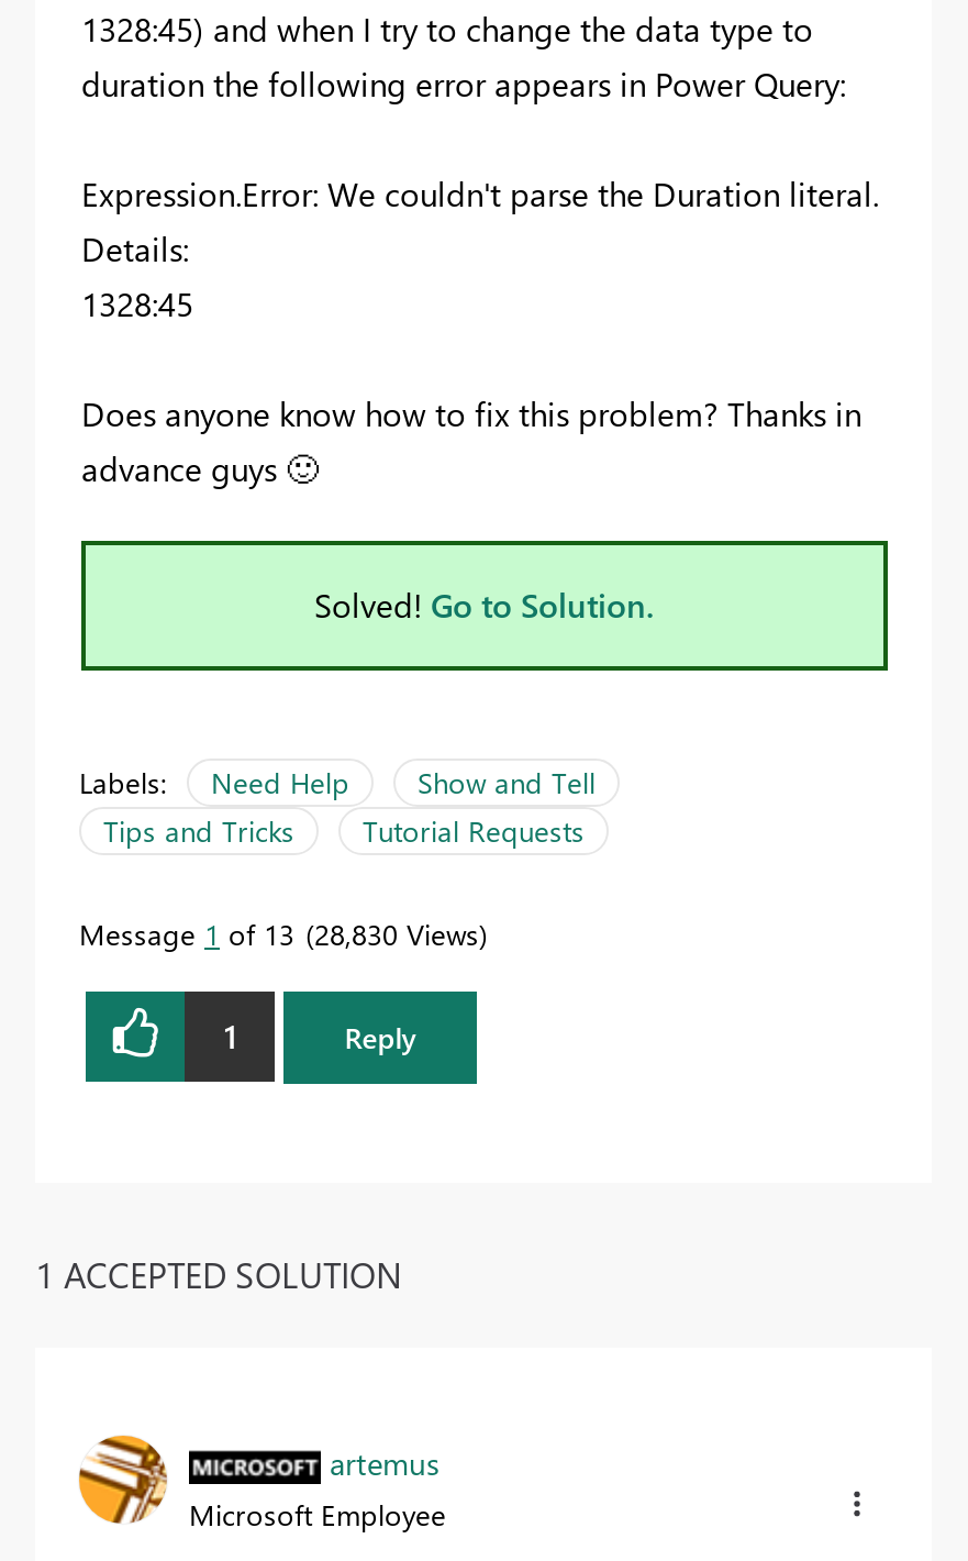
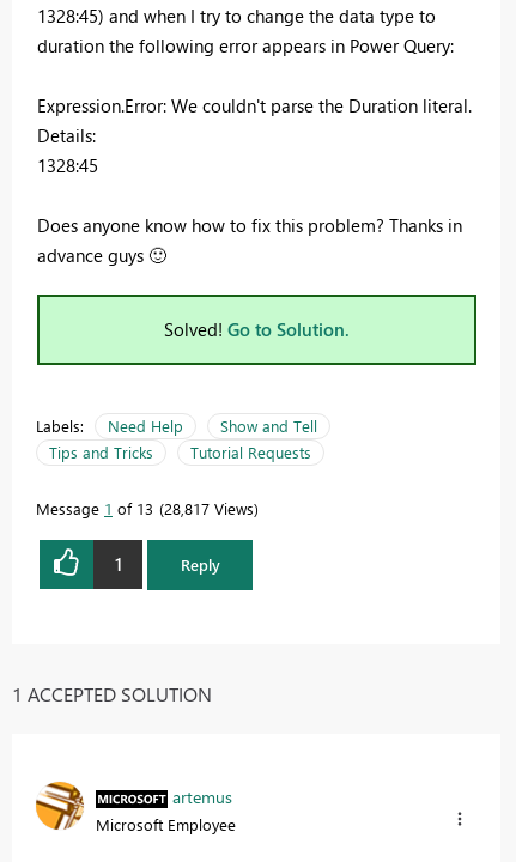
- Message 1 of 13 28,830 Views
+ Message 1 of 13 28,817 Views
